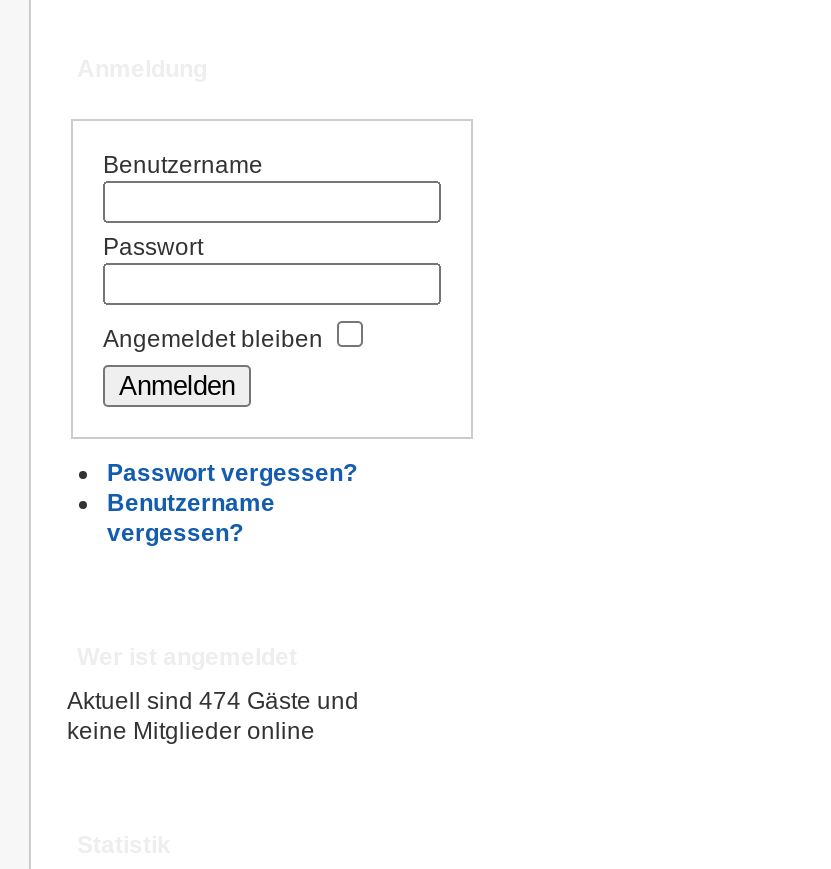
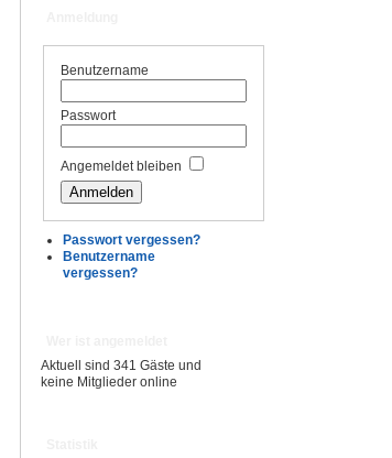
- Aktuell sind 474 Gäste und
+ Aktuell sind 341 Gäste und
